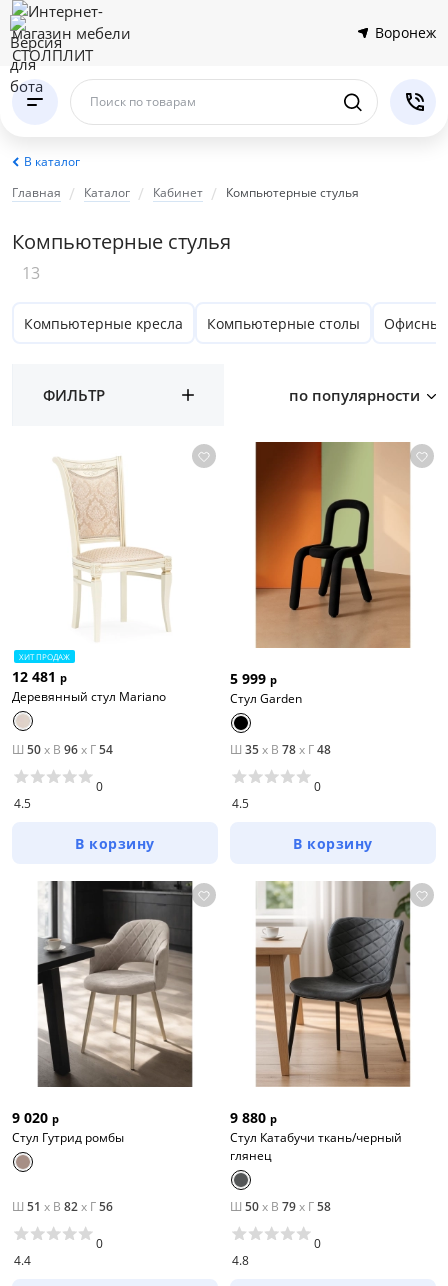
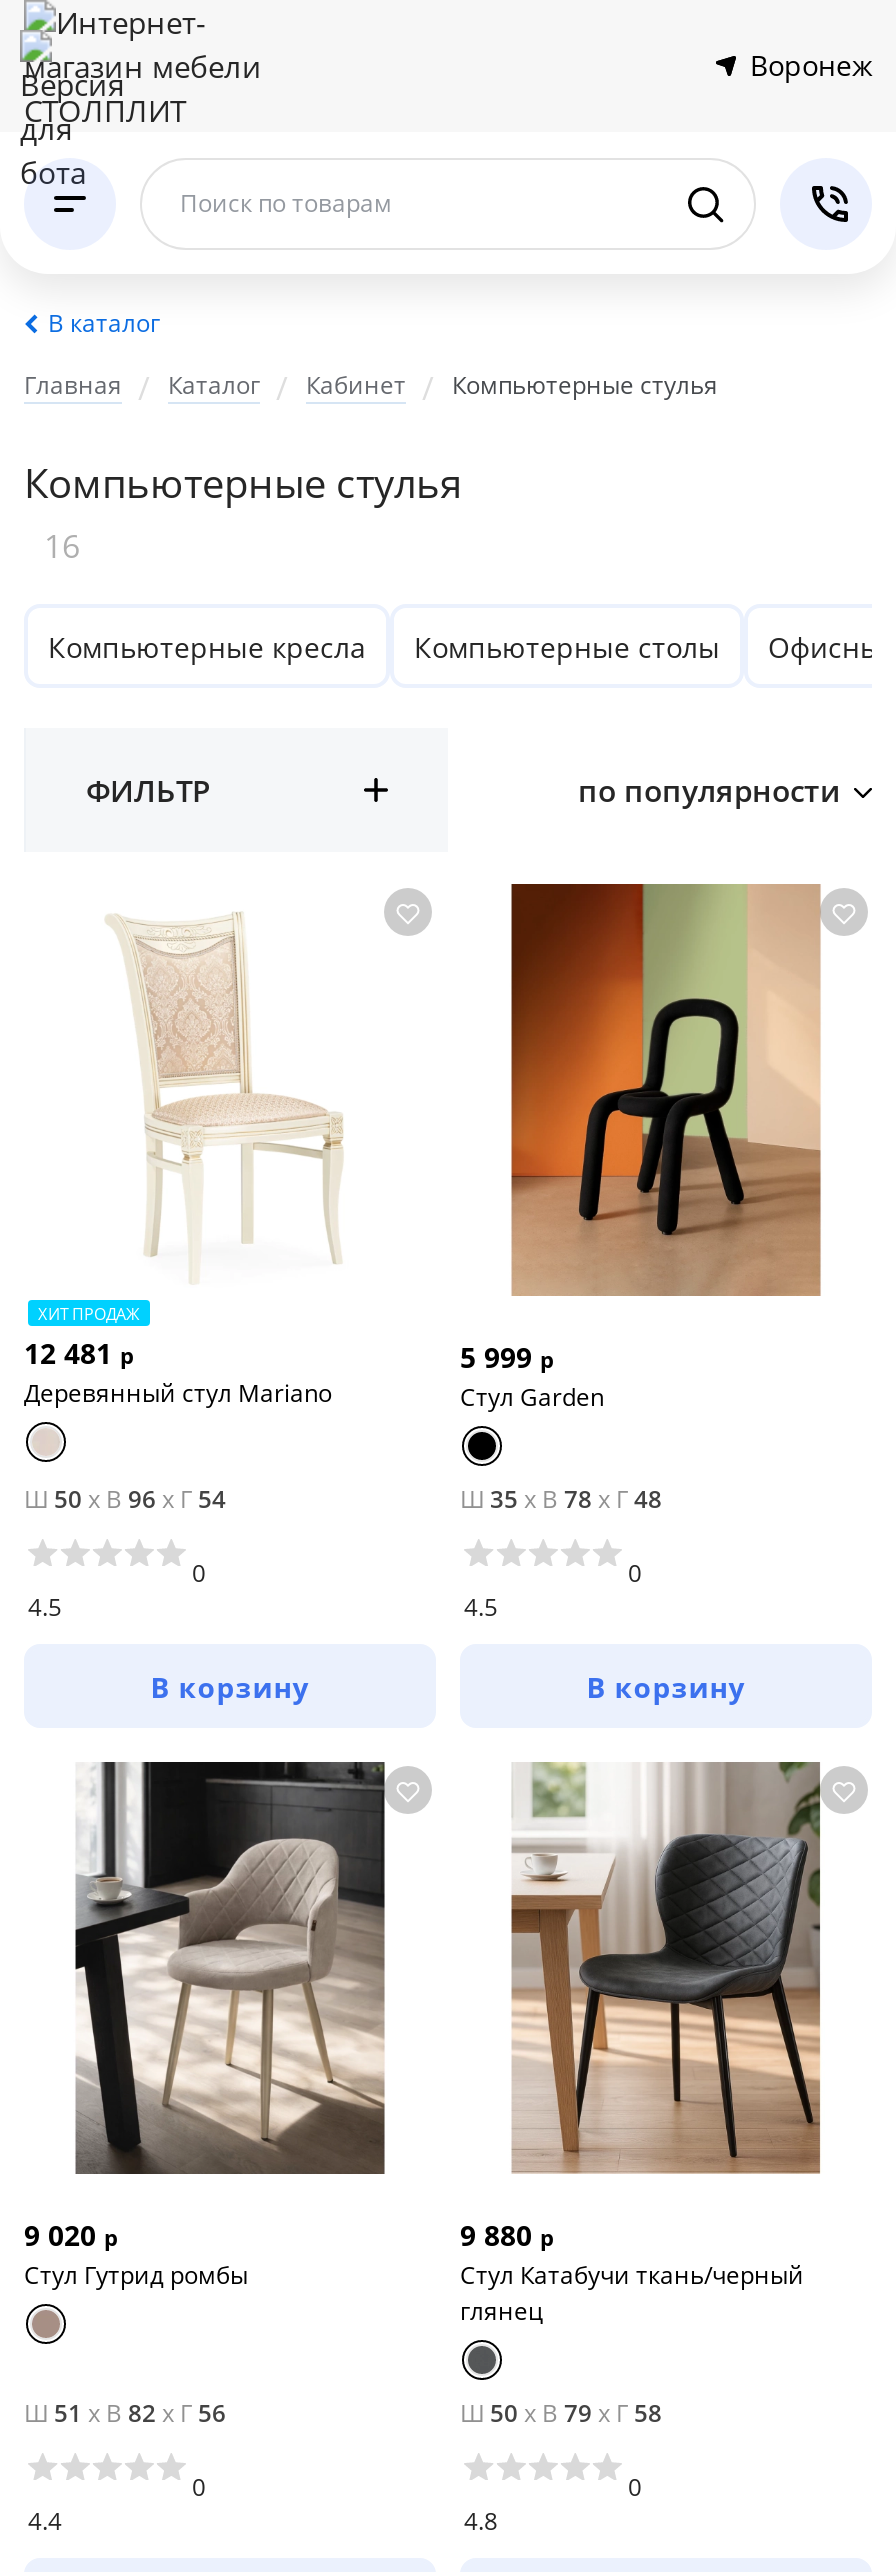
- 13
+ 16
